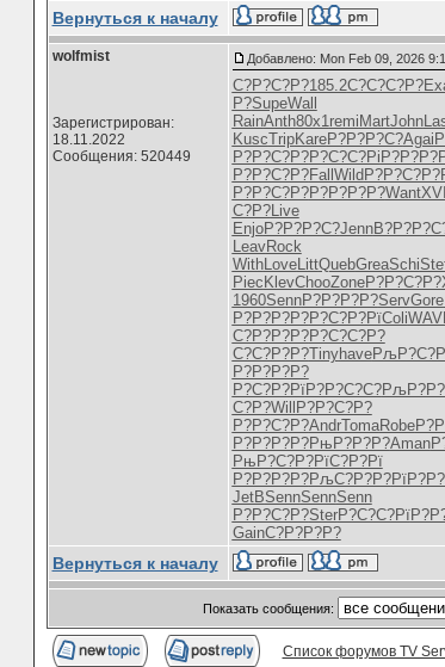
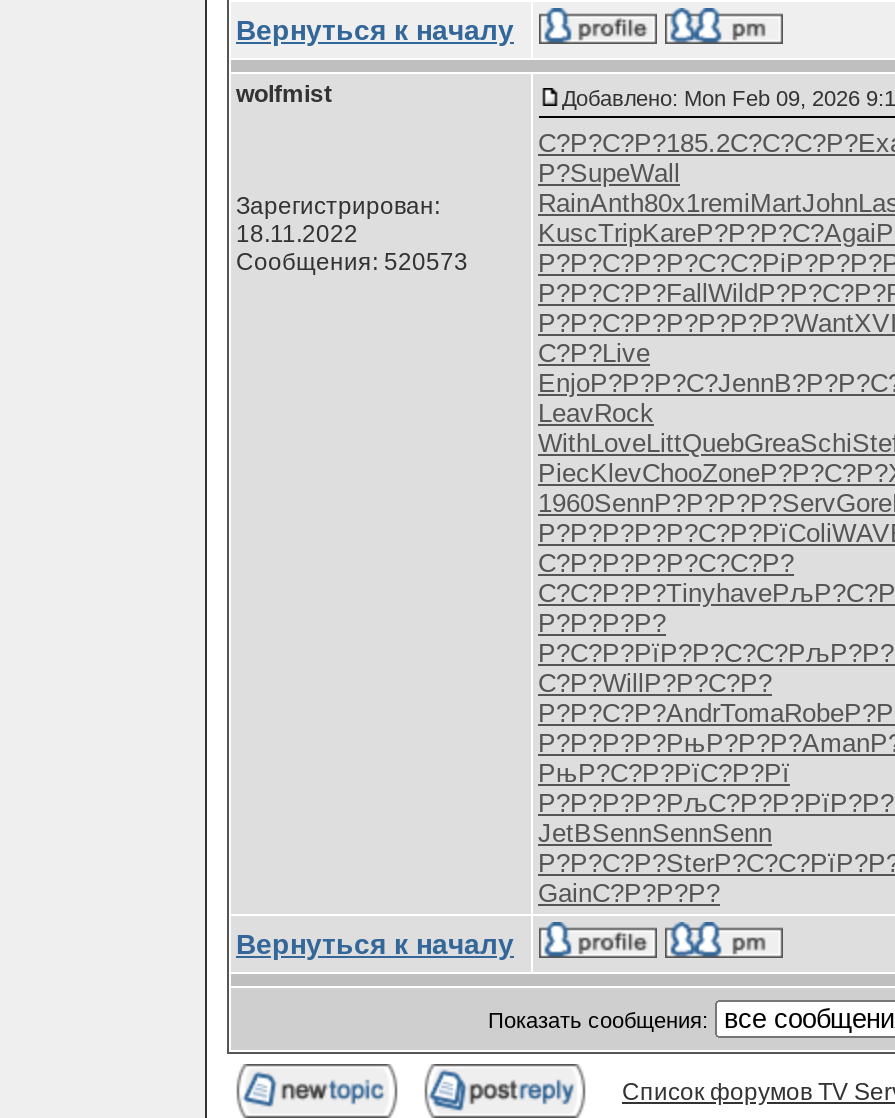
- Сообщения: 520449
+ Сообщения: 520573
